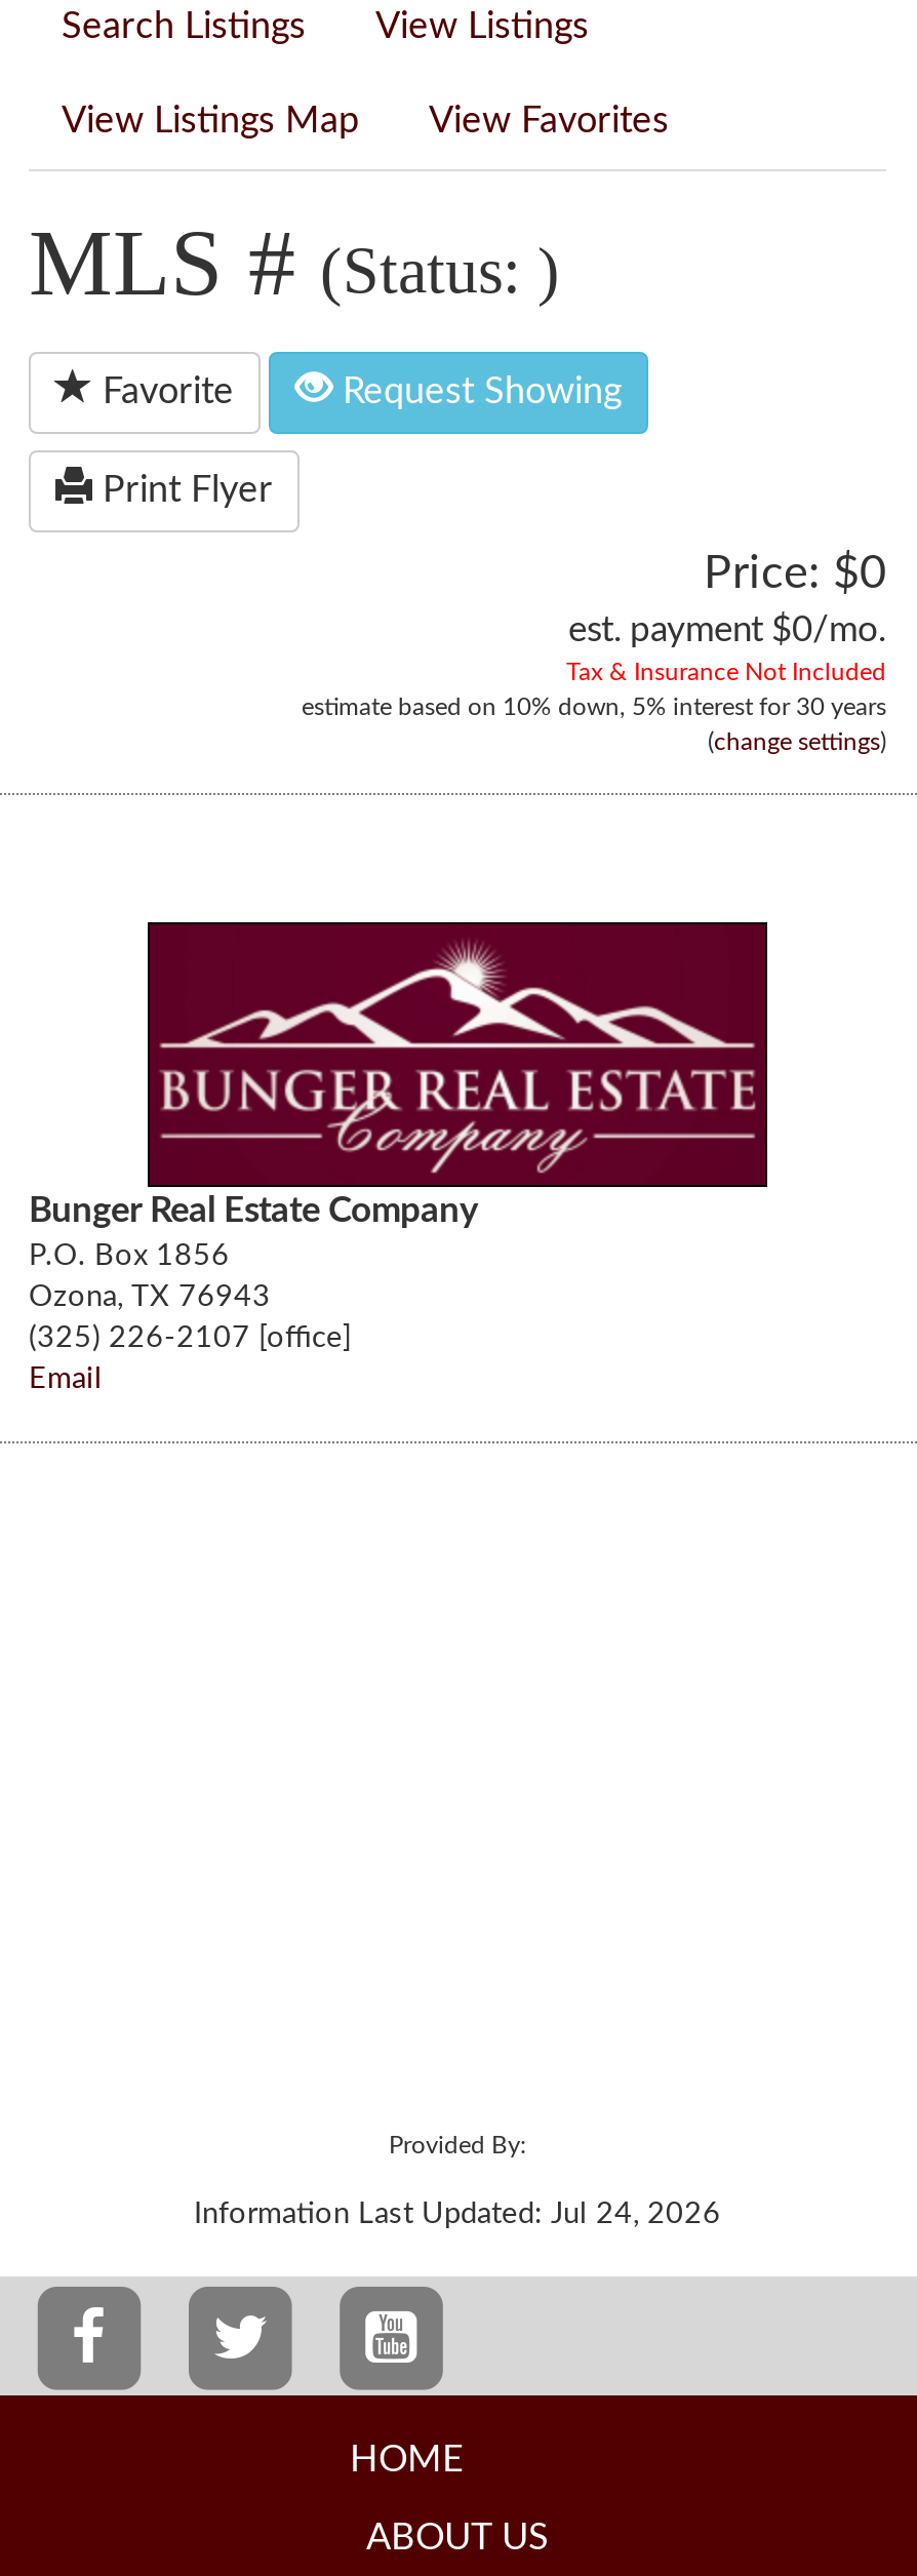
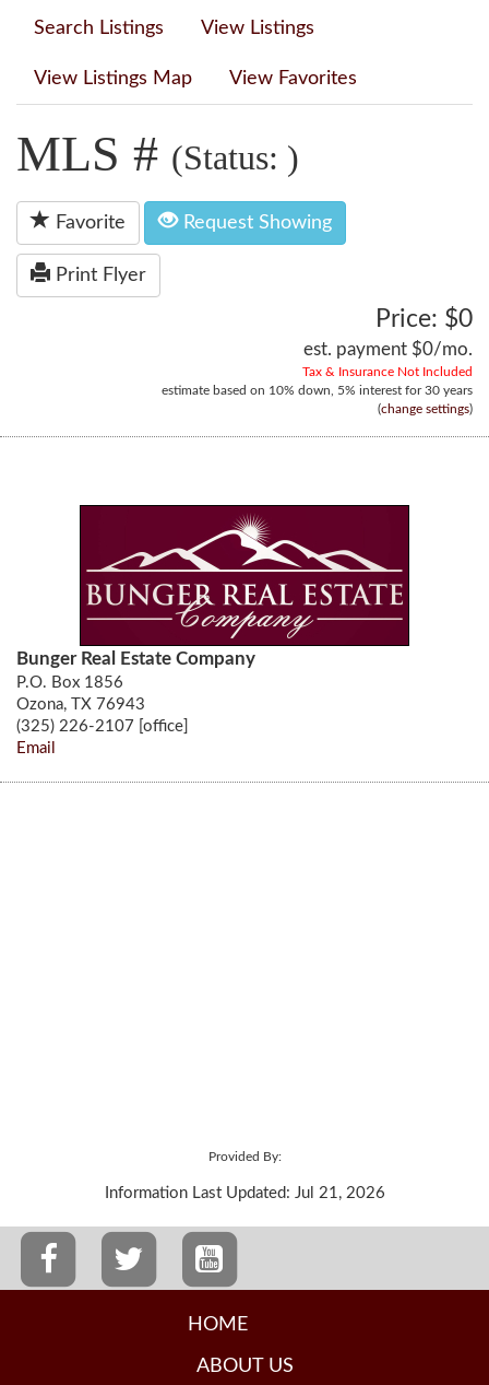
- Information Last Updated: Jul 24, 2026
+ Information Last Updated: Jul 21, 2026
